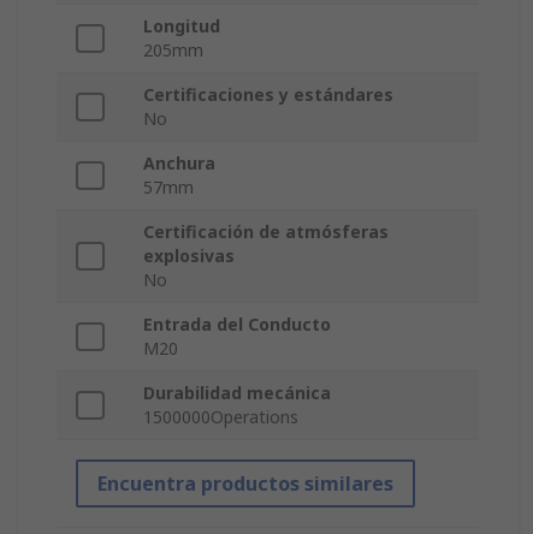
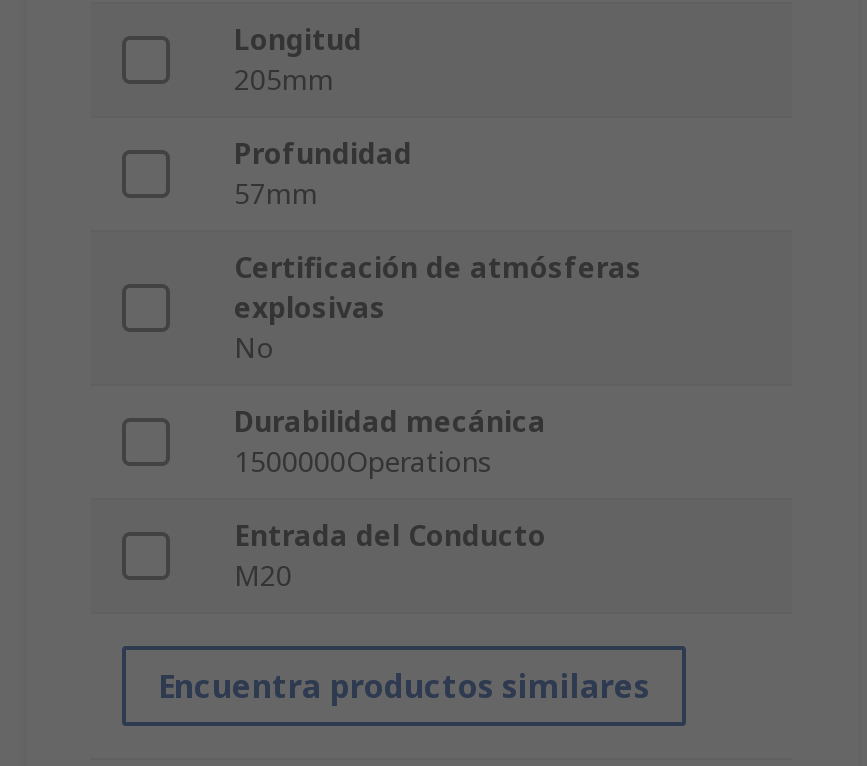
- Certificaciones y estándares
- No
- Anchura
+ Profundidad

moved up: Durabilidad mecánica | 1500000Operations
